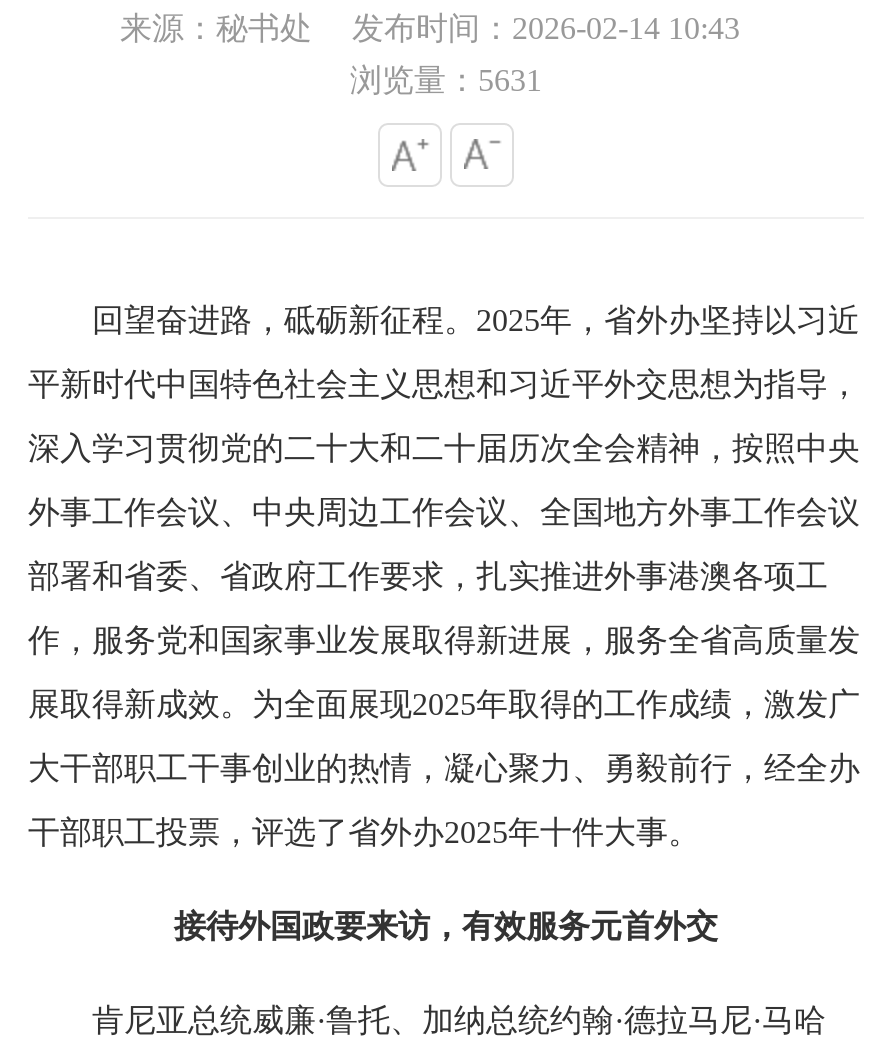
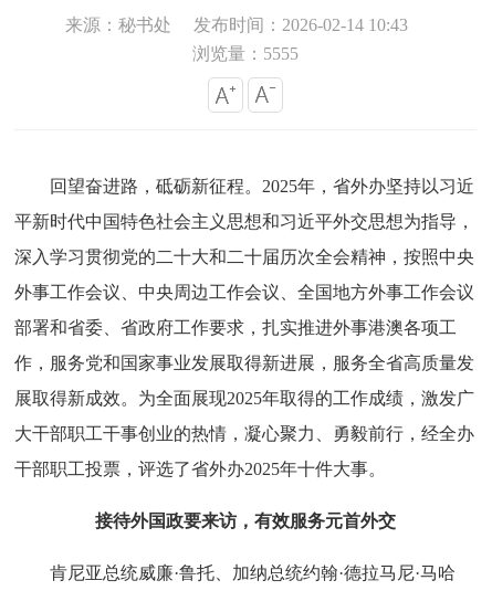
- 浏览量：5631
+ 浏览量：5555
